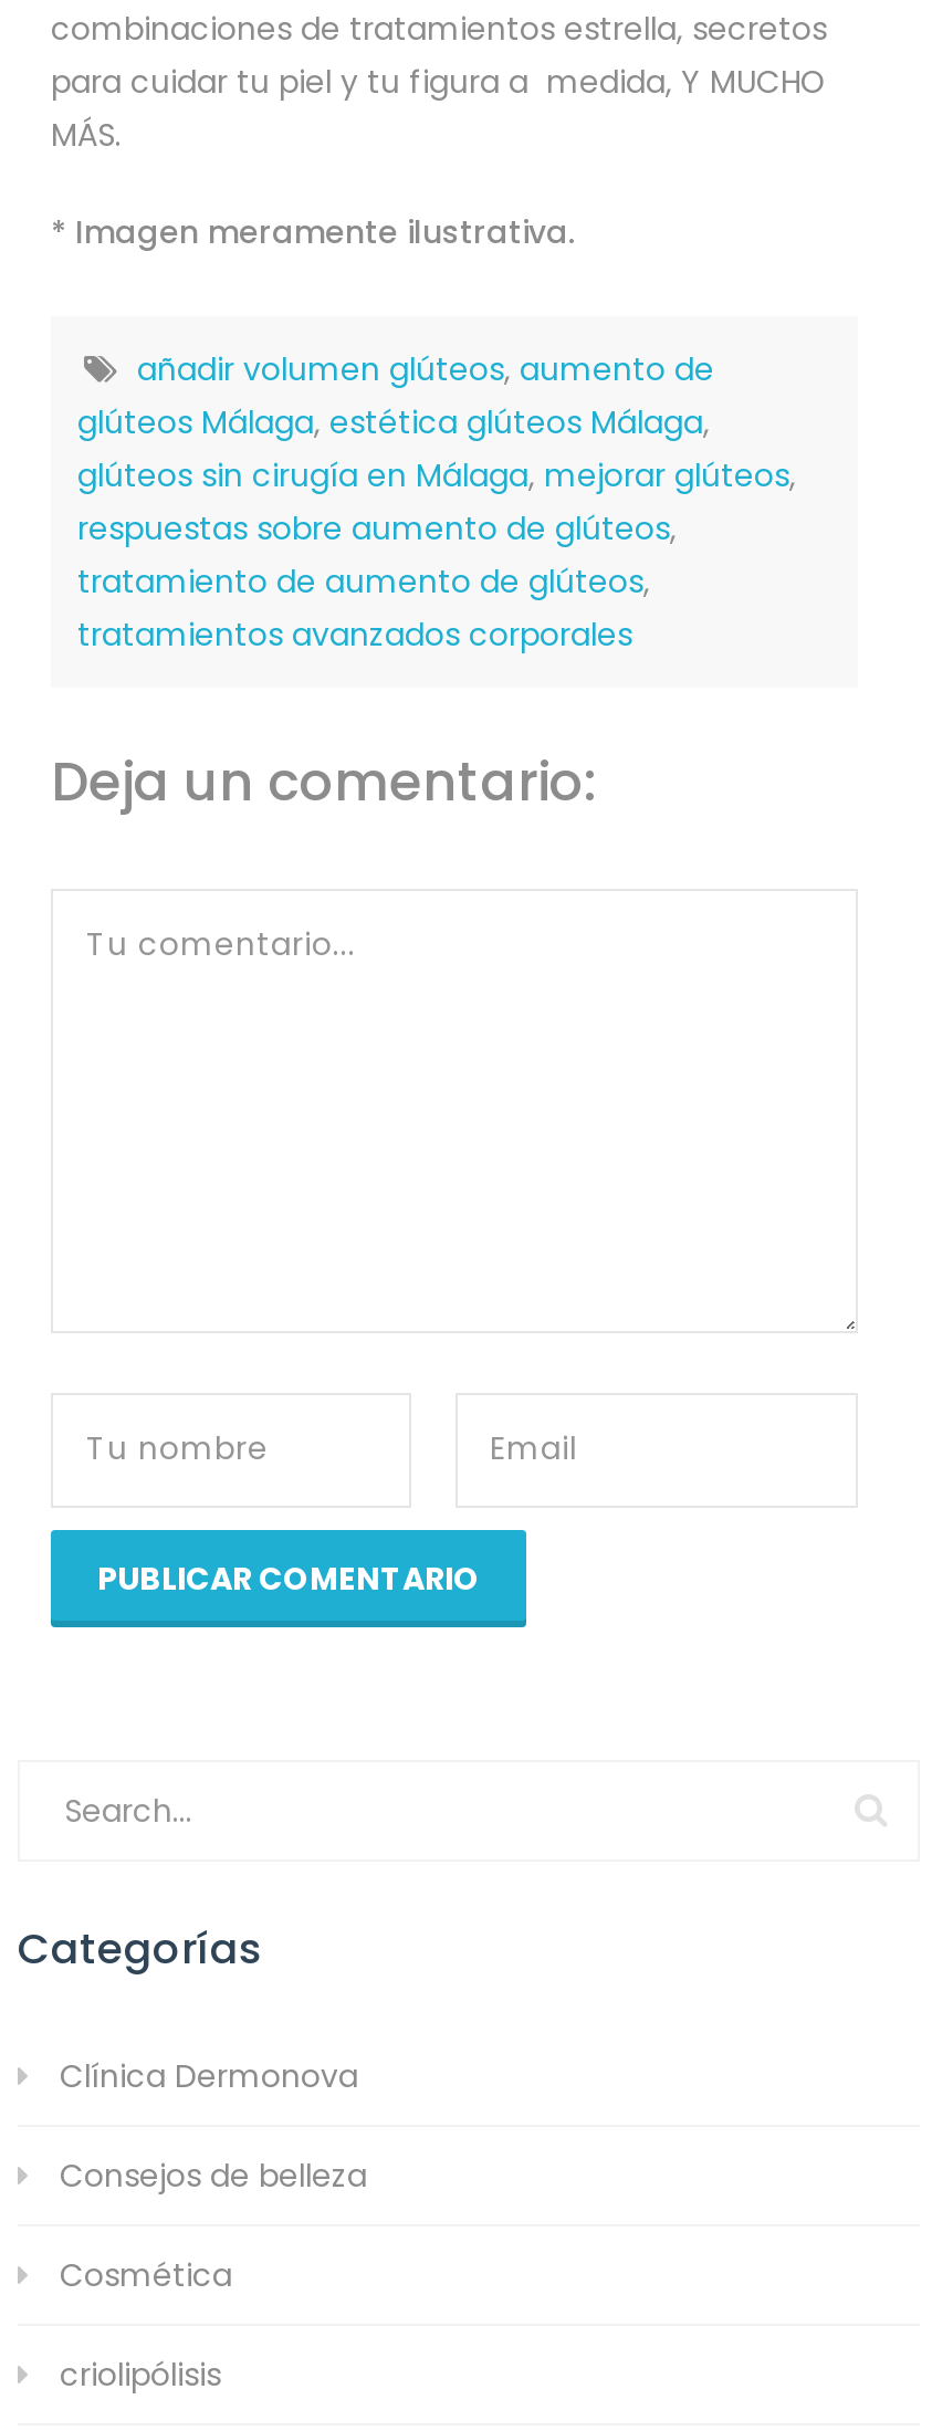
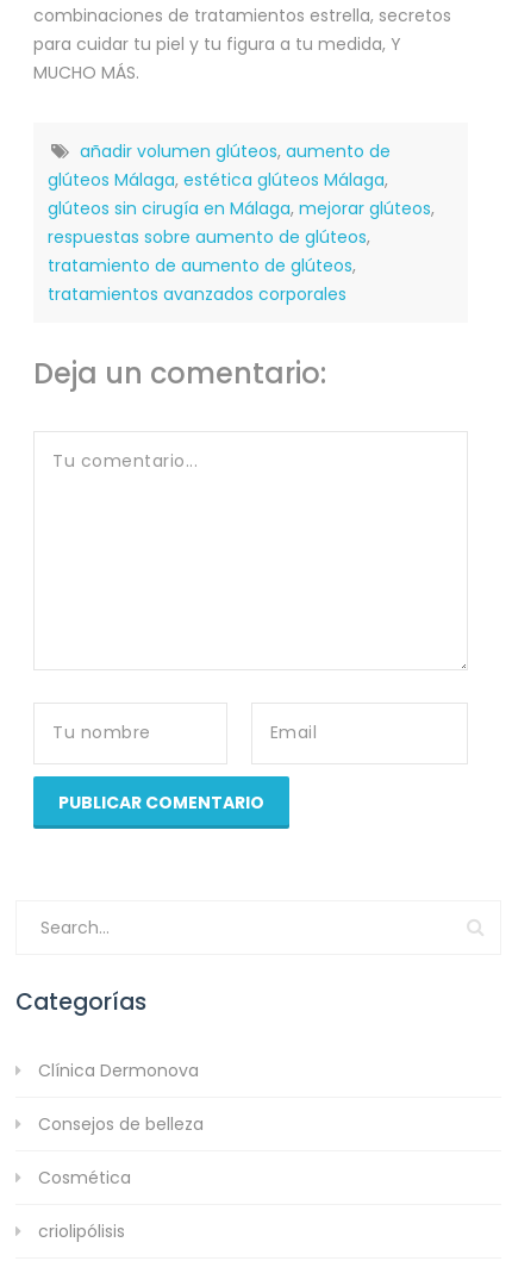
- para cuidar tu piel y tu figura a medida, Y MUCHO
- MÁS.
- * Imagen meramente ilustrativa.
+ para cuidar tu piel y tu figura a tu medida, Y
+ MUCHO MÁS.
